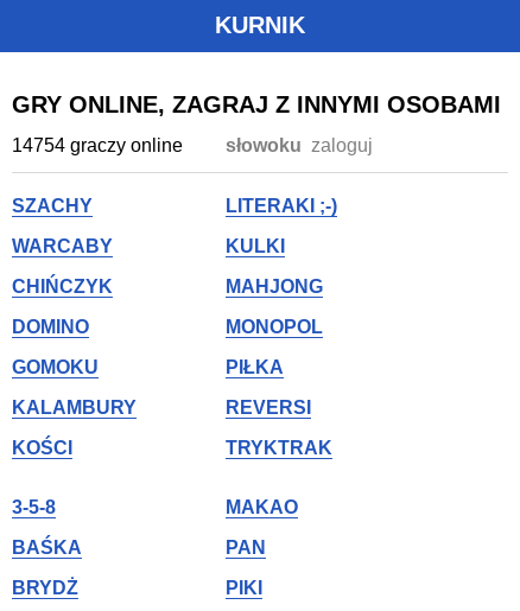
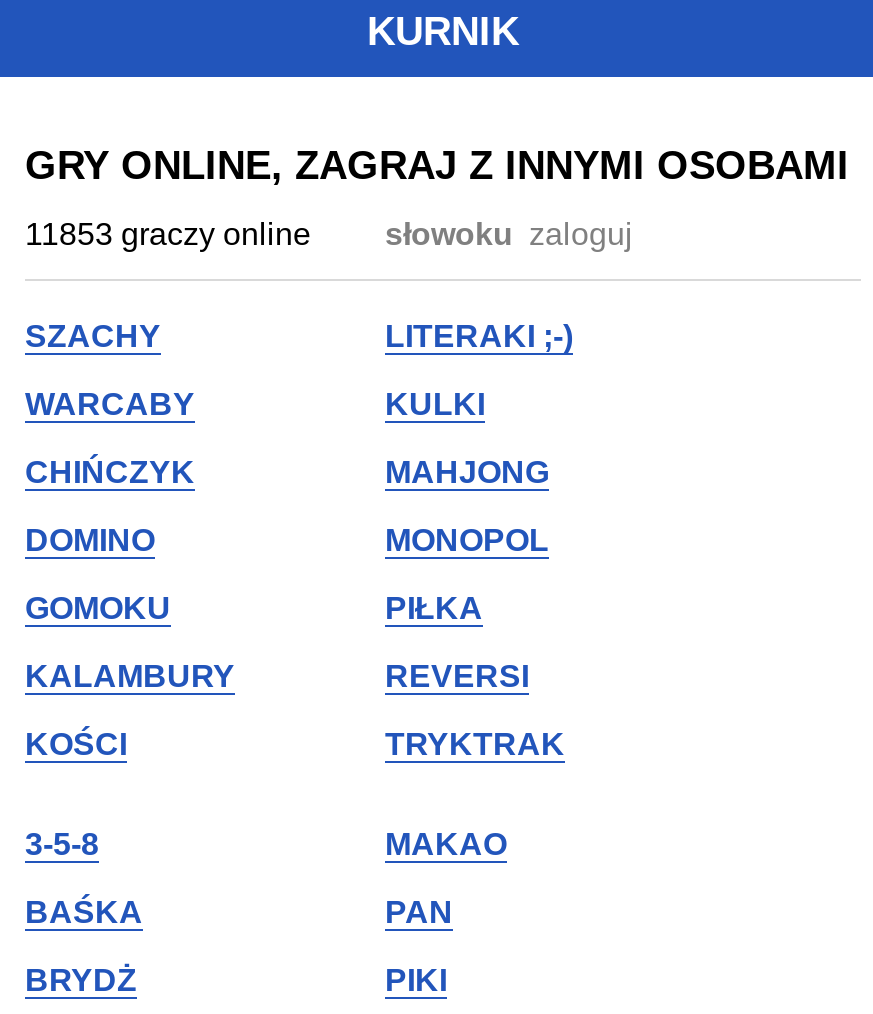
- 14754 graczy online
+ 11853 graczy online
